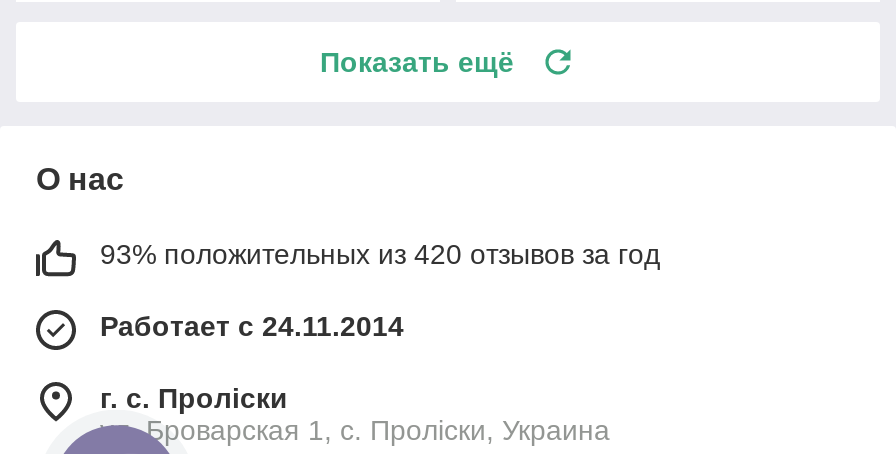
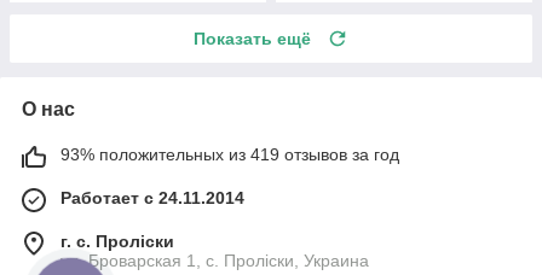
- 93% положительных из 420 отзывов за год
+ 93% положительных из 419 отзывов за год
